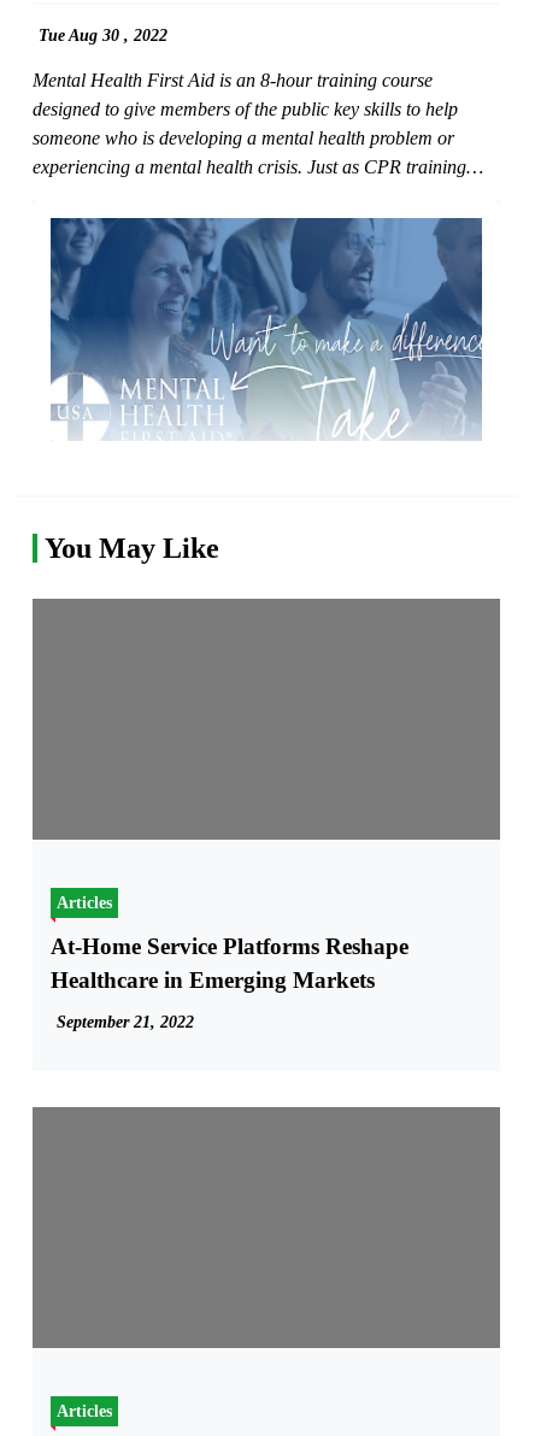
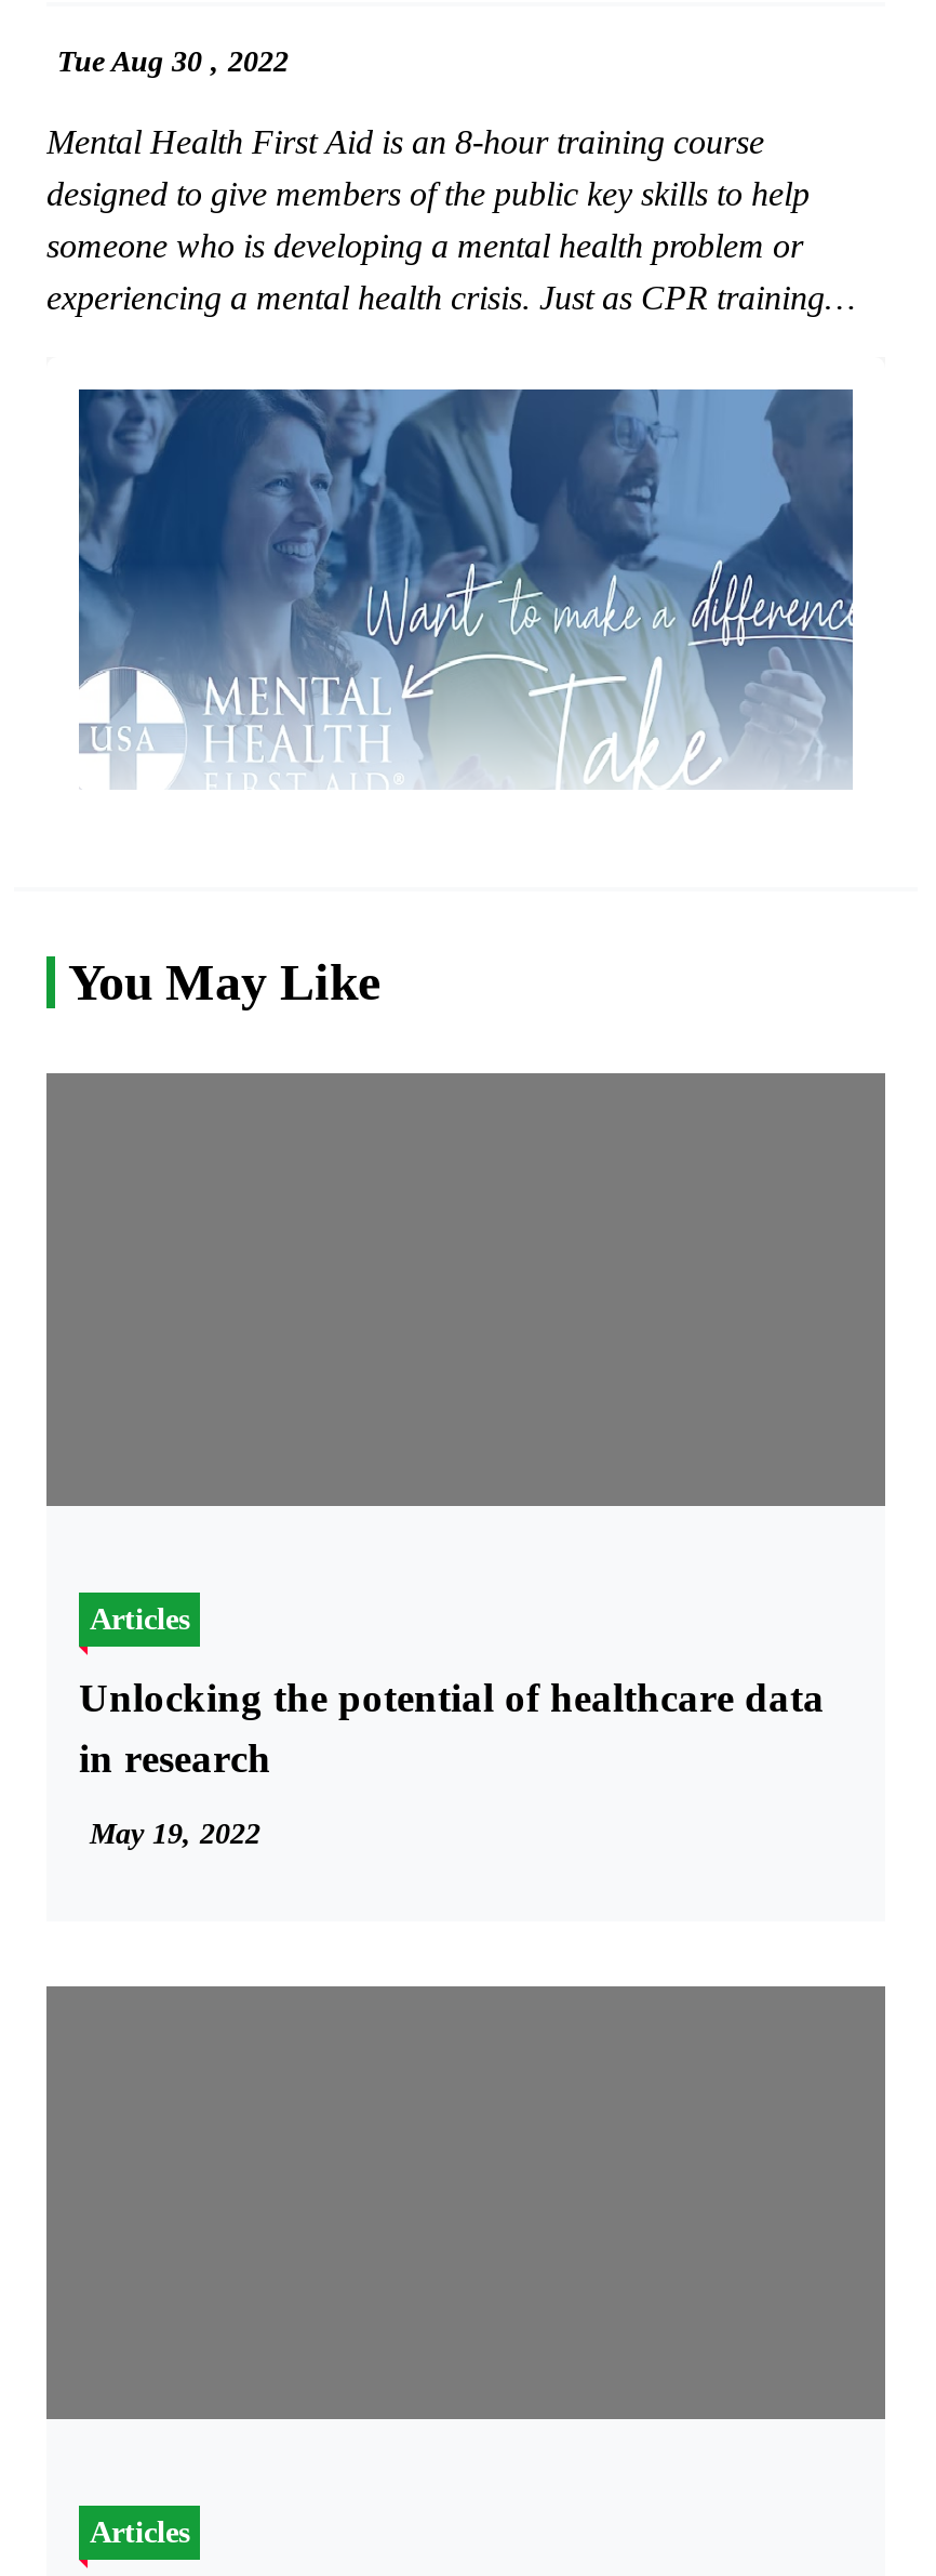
- At-Home Service Platforms Reshape
- Healthcare in Emerging Markets
+ Unlocking the potential of healthcare data
+ in research

- September 21, 2022
+ May 19, 2022
